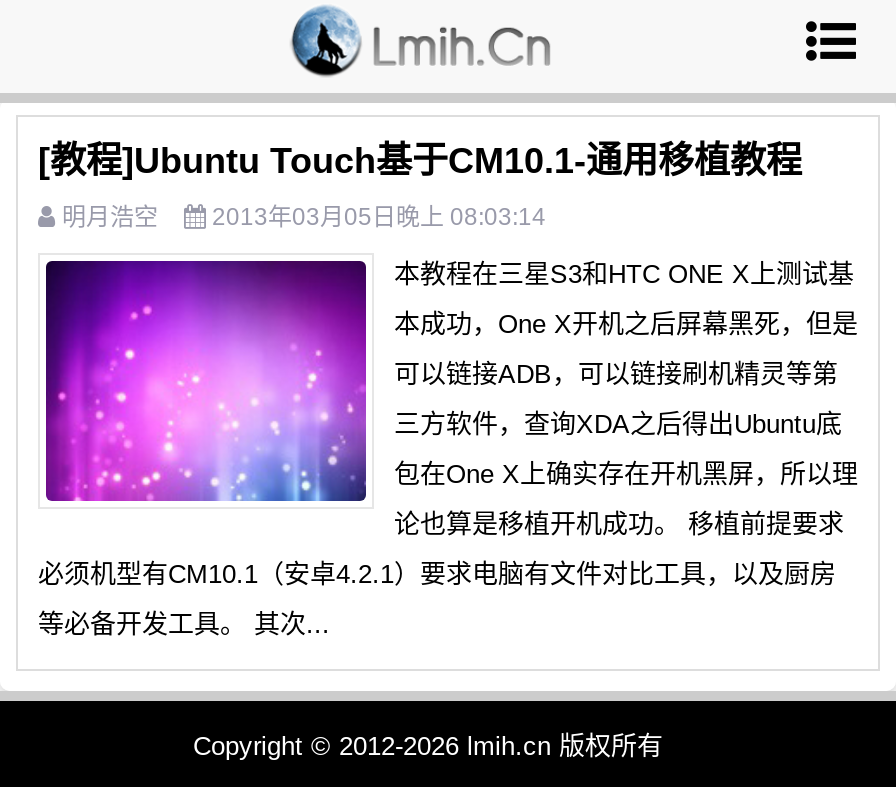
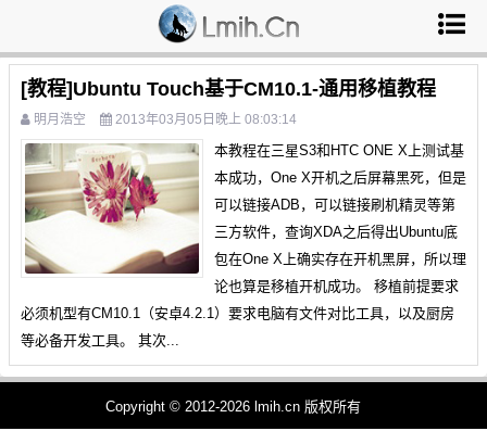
- [image]
+ [image]
